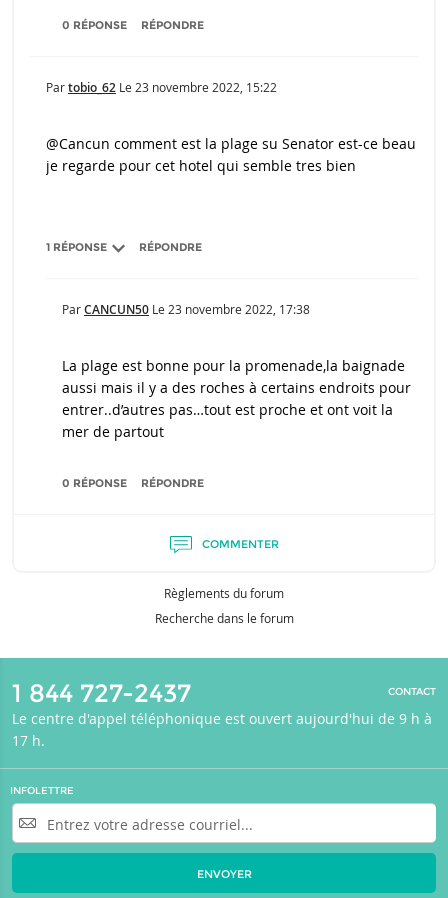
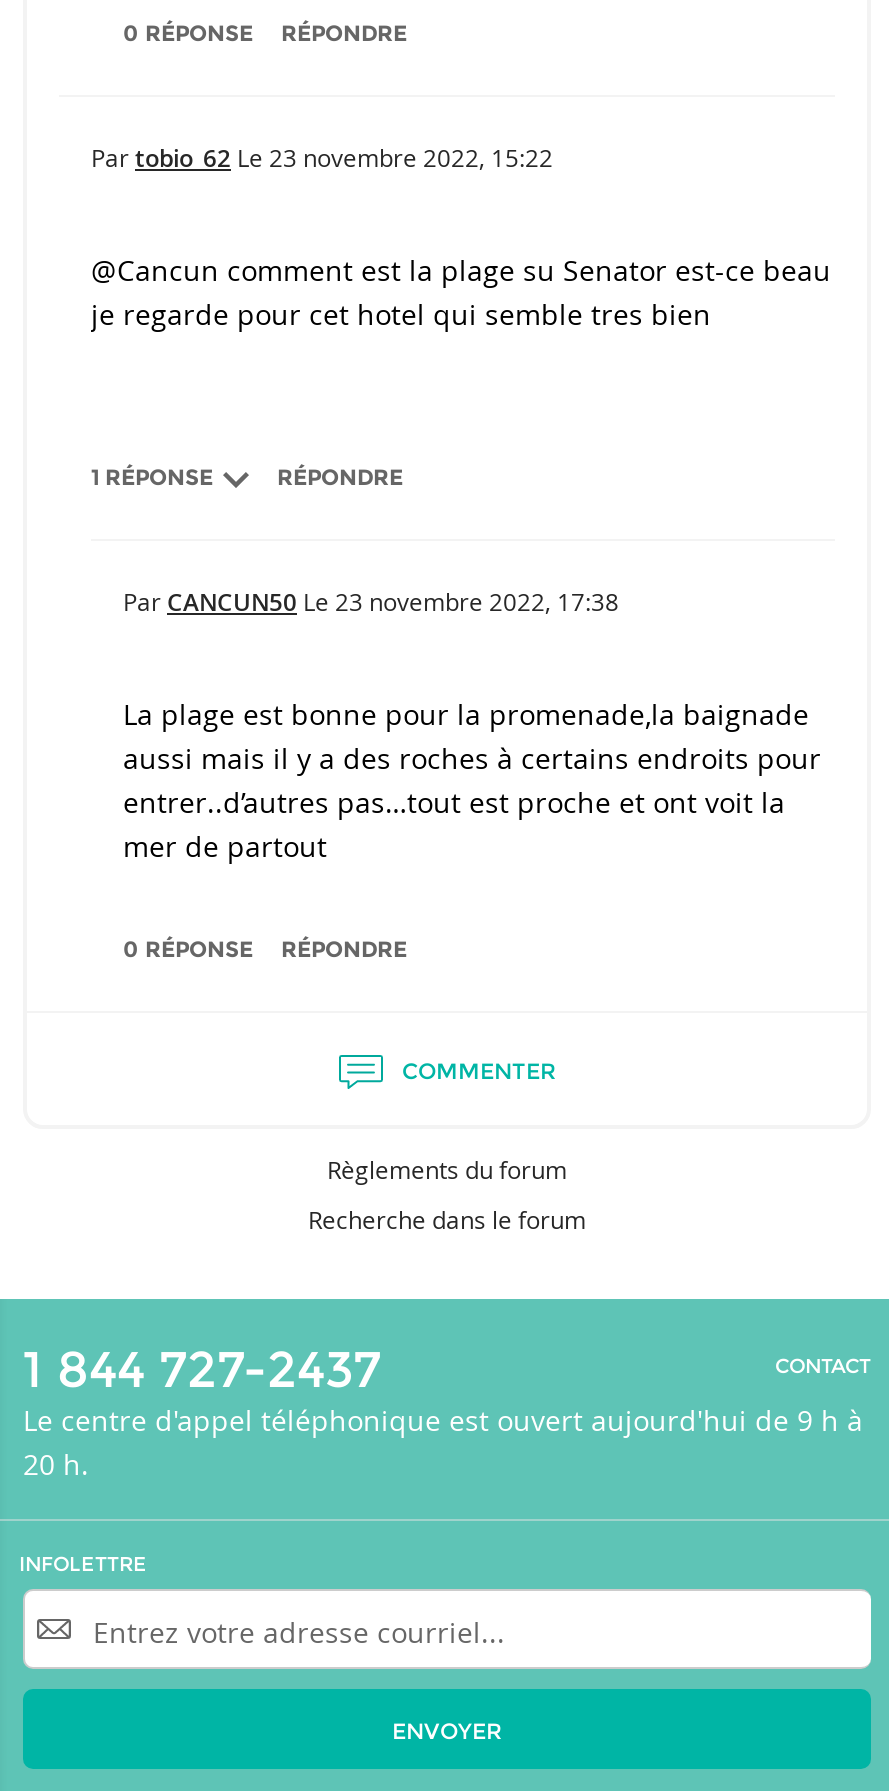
- 17 h.
+ 20 h.
